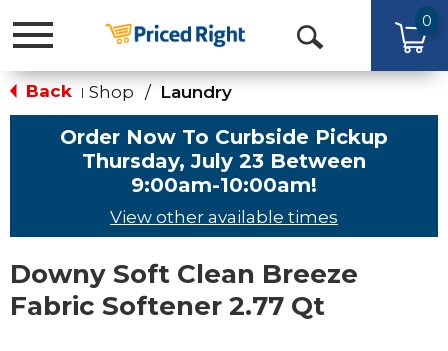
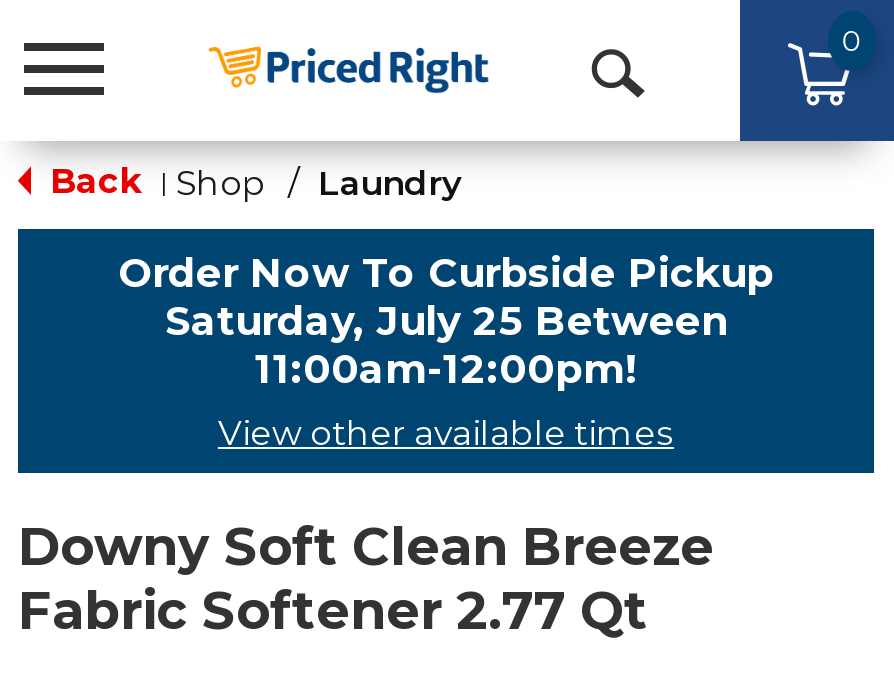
- Thursday, July 23 Between
- 9:00am-10:00am!
+ Saturday, July 25 Between
+ 11:00am-12:00pm!
